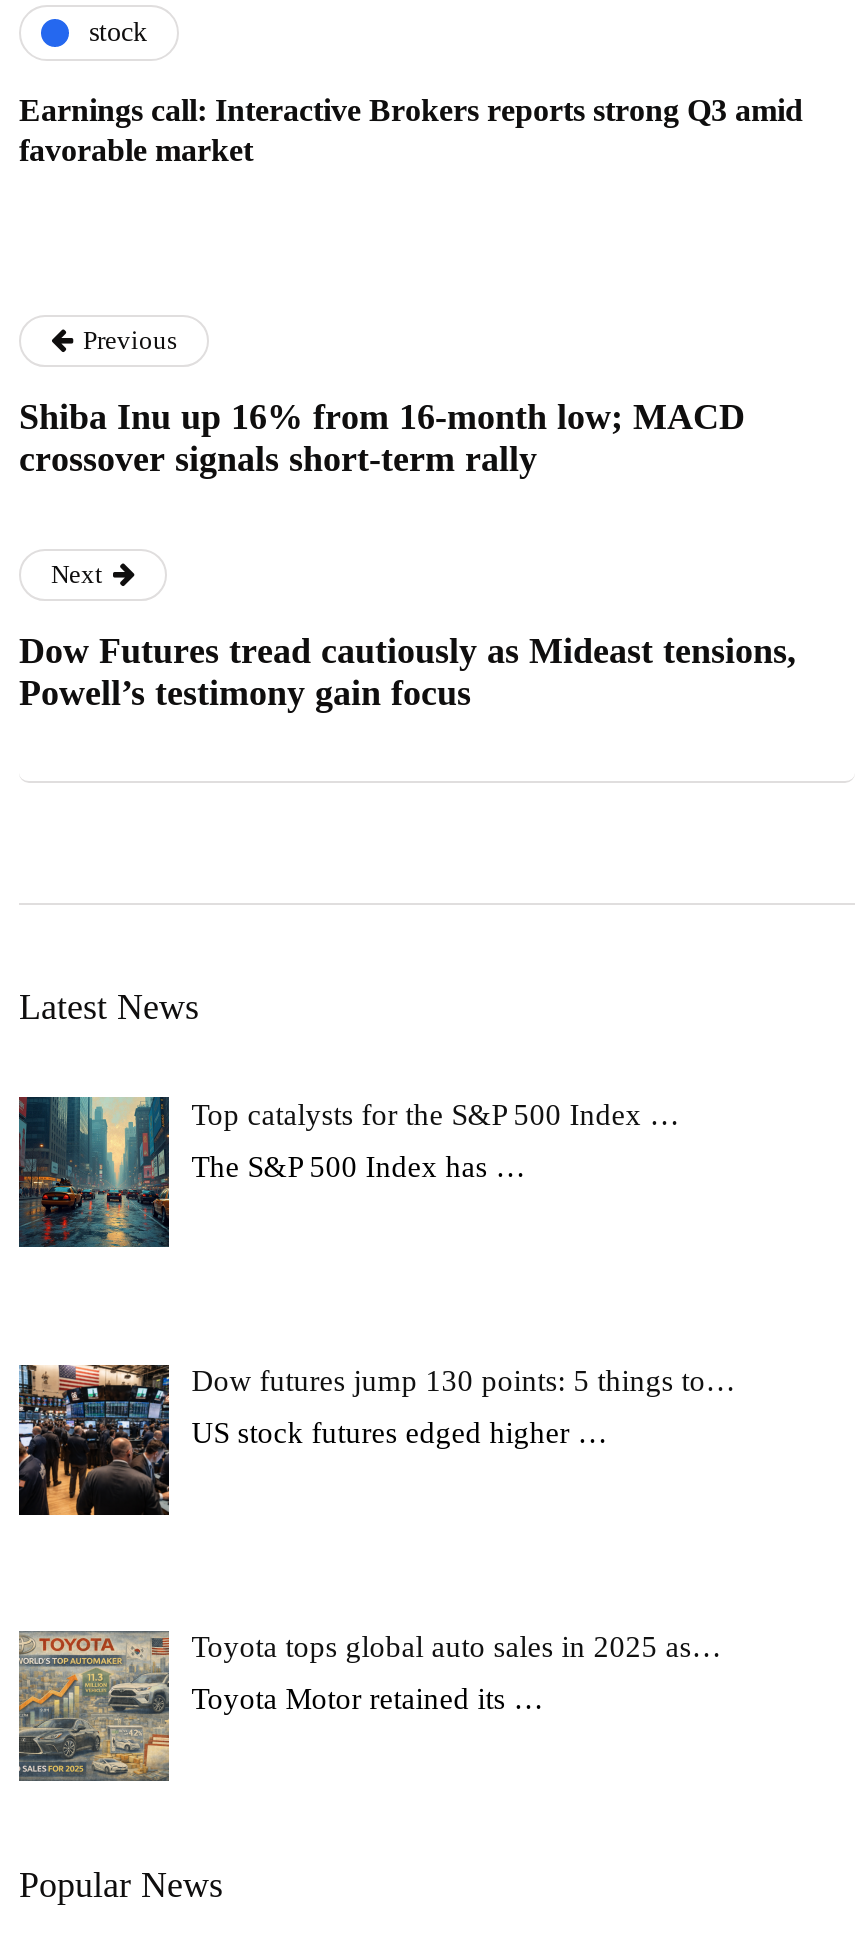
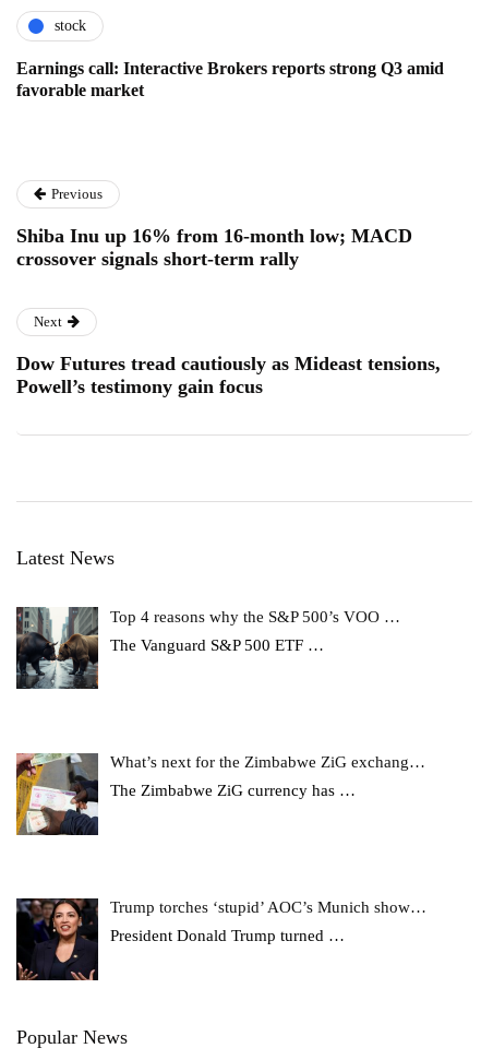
- [image]
- Top catalysts for the S&P 500 Index …
+ [image]
+ Top 4 reasons why the S&P 500’s VOO …

- The S&P 500 Index has …
+ The Vanguard S&P 500 ETF …

- [image]
- Dow futures jump 130 points: 5 things to…
+ [image]
+ What’s next for the Zimbabwe ZiG exchang…

- US stock futures edged higher …
+ The Zimbabwe ZiG currency has …

- [image]
- Toyota tops global auto sales in 2025 as…
+ [image]
+ Trump torches ‘stupid’ AOC’s Munich show…

- Toyota Motor retained its …
+ President Donald Trump turned …
